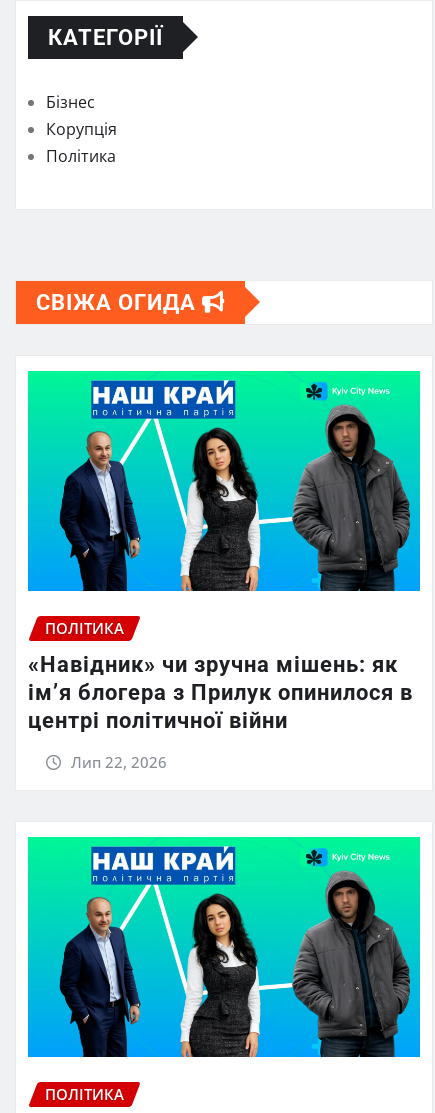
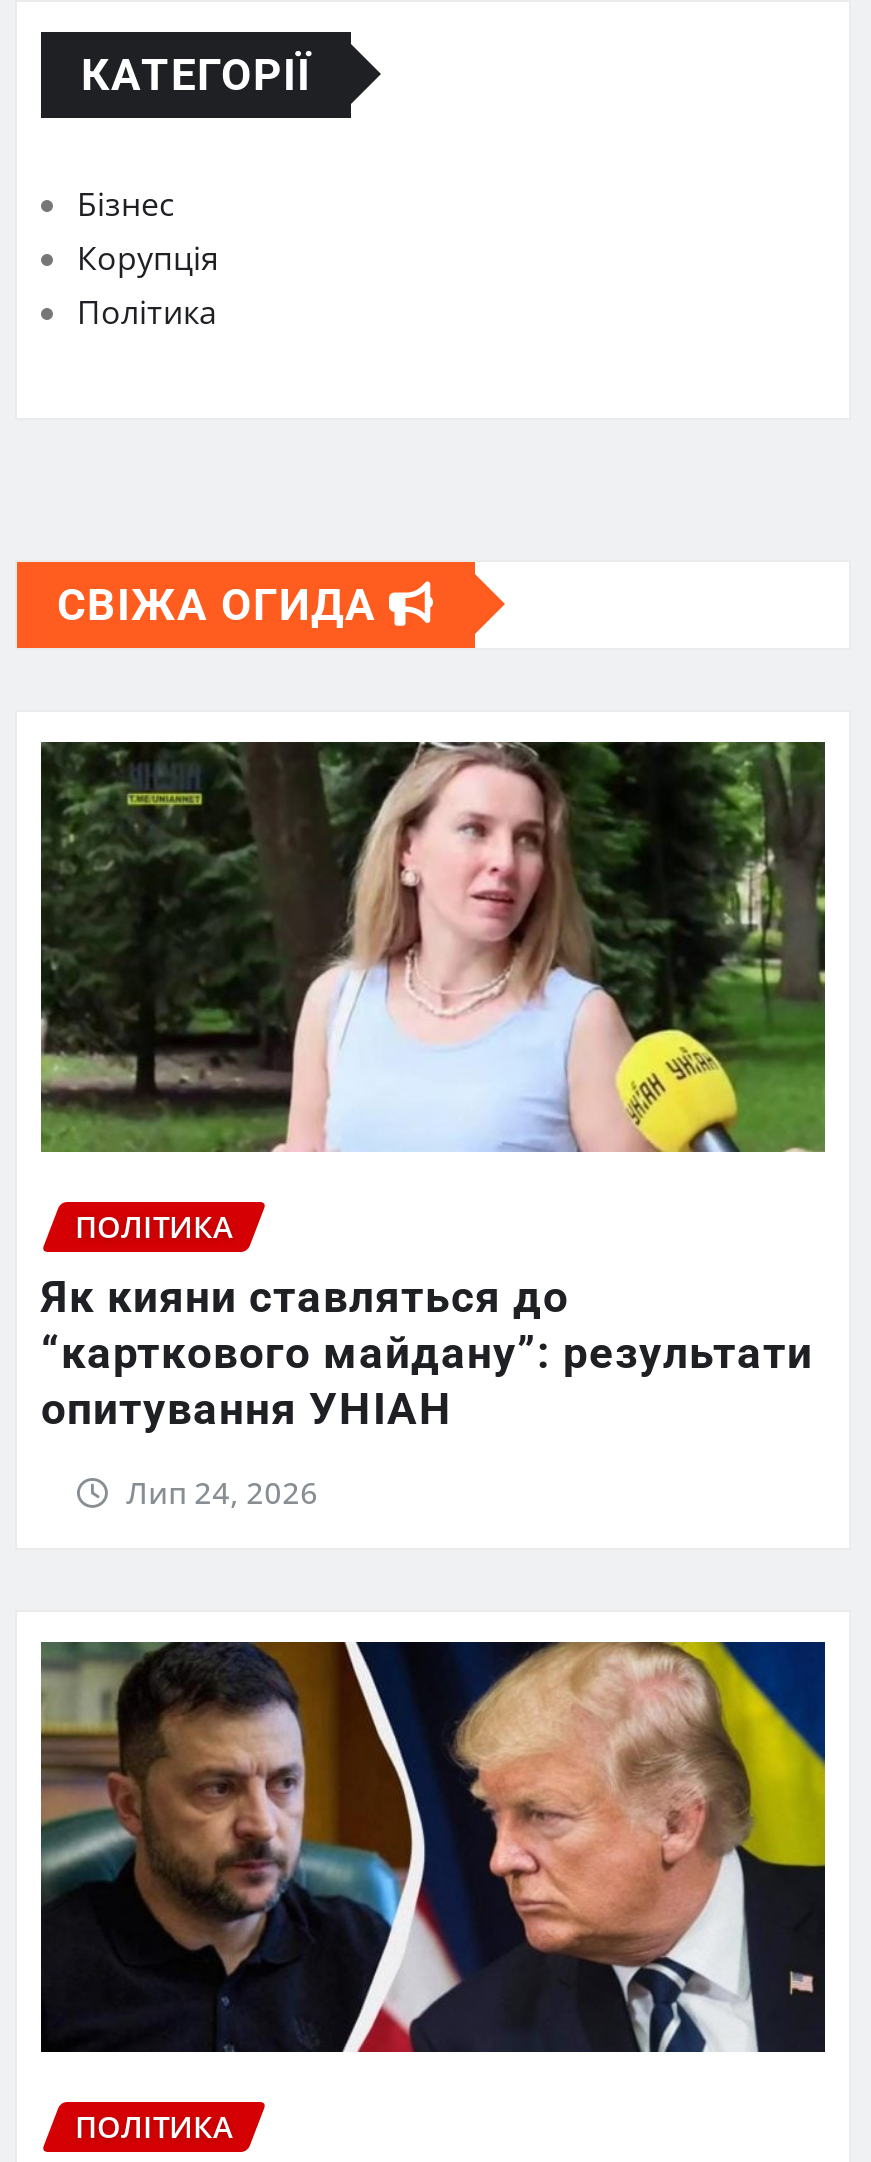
- [image]
+ [image]

- «Навідник» чи зручна мішень: як
- ім’я блогера з Прилук опинилося в
- центрі політичної війни
+ Як кияни ставляться до
+ “карткового майдану”: результати
+ опитування УНІАН

- Лип 22, 2026
+ Лип 24, 2026

- [image]
+ [image]
